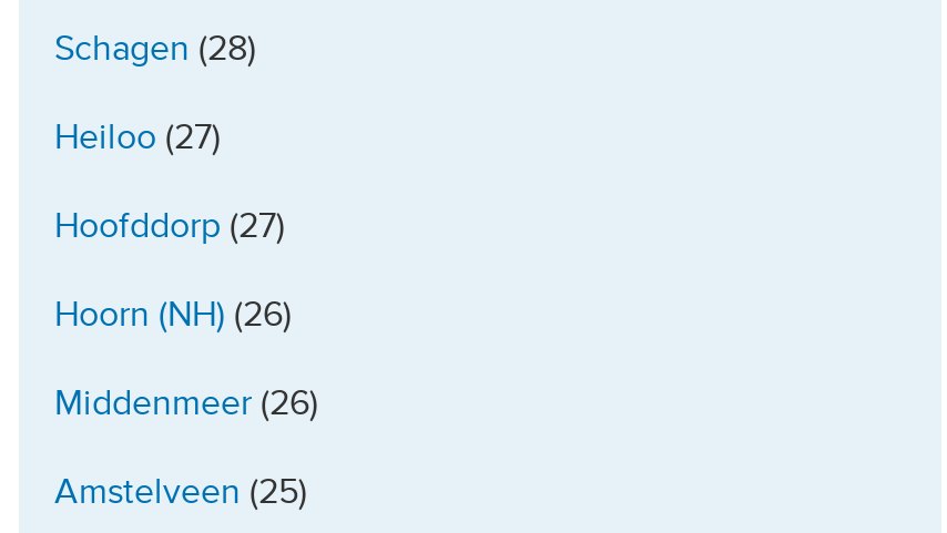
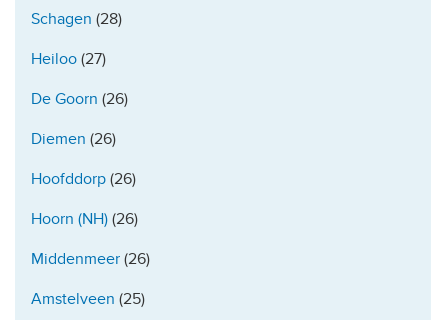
- Hoofddorp (27)
+ De Goorn (26)
+ Diemen (26)
+ Hoofddorp (26)
